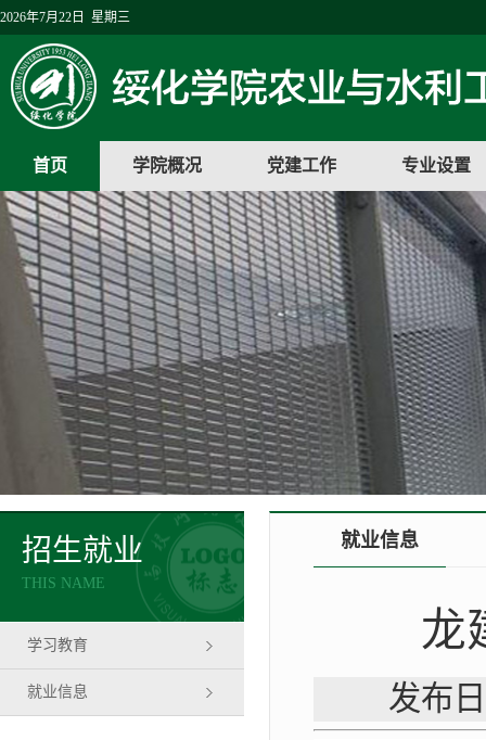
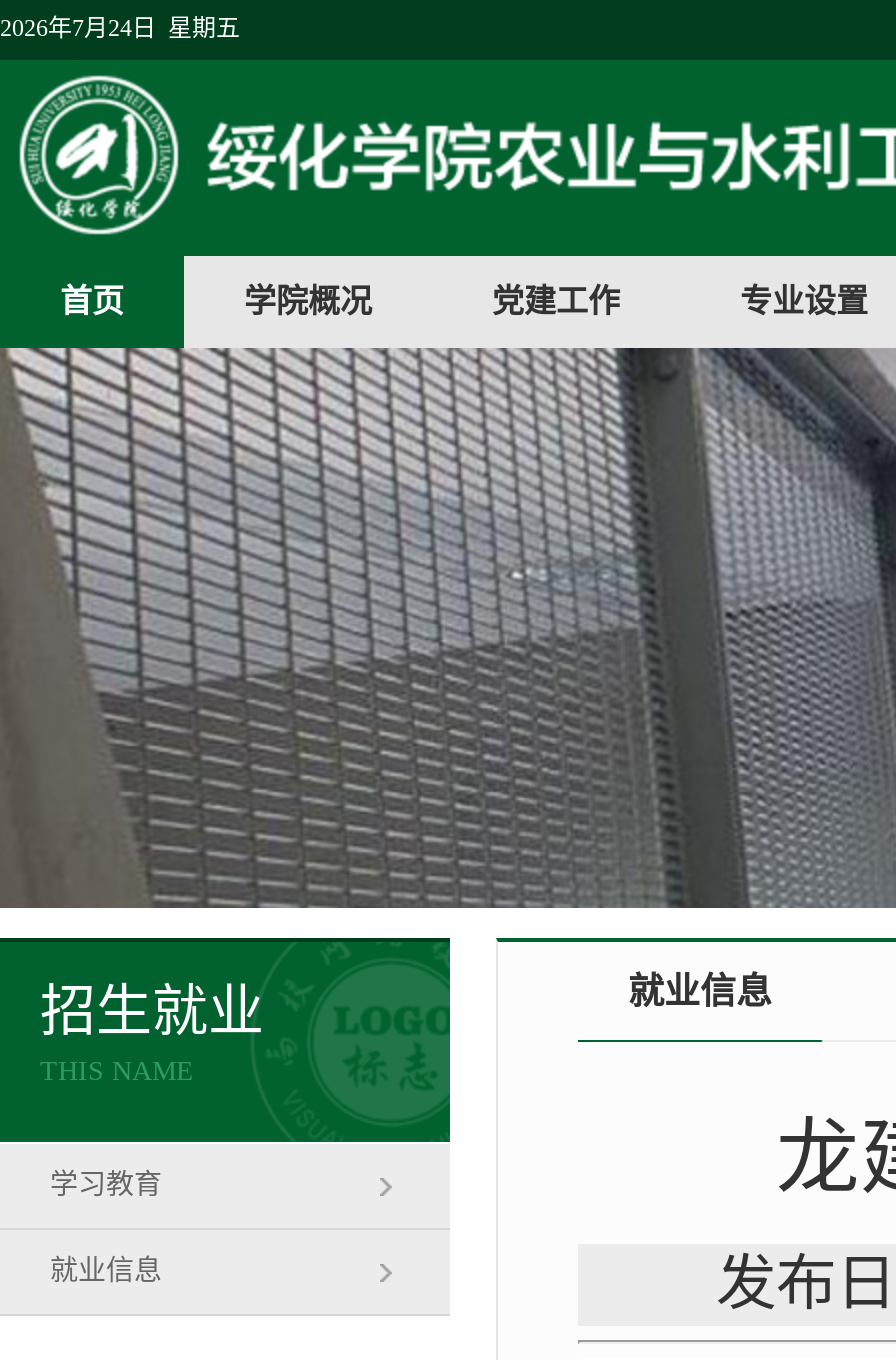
- 2026年7月22日 星期三
+ 2026年7月24日 星期五
